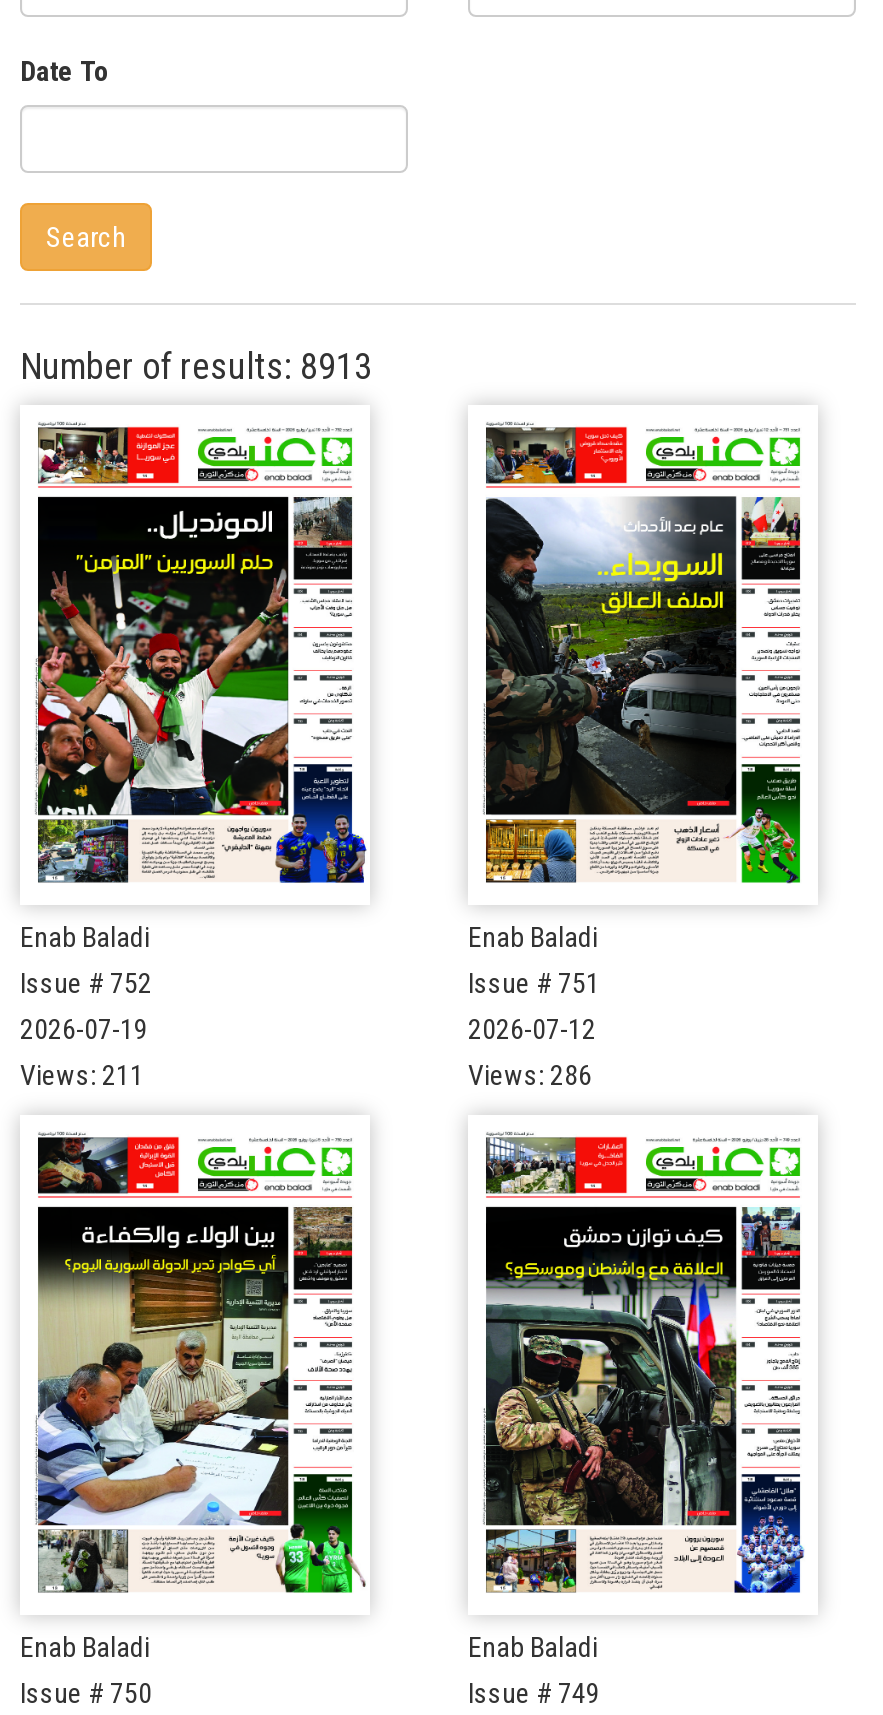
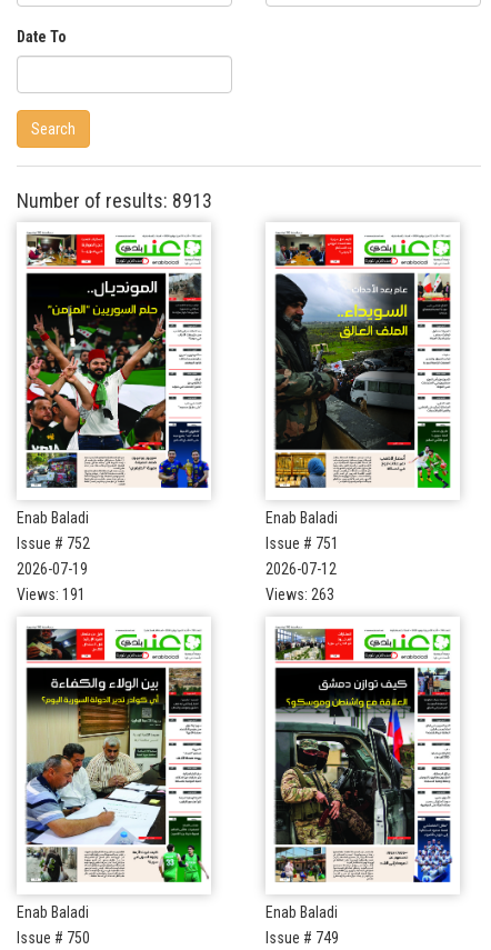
- Views: 211
+ Views: 191

- Views: 286
+ Views: 263
